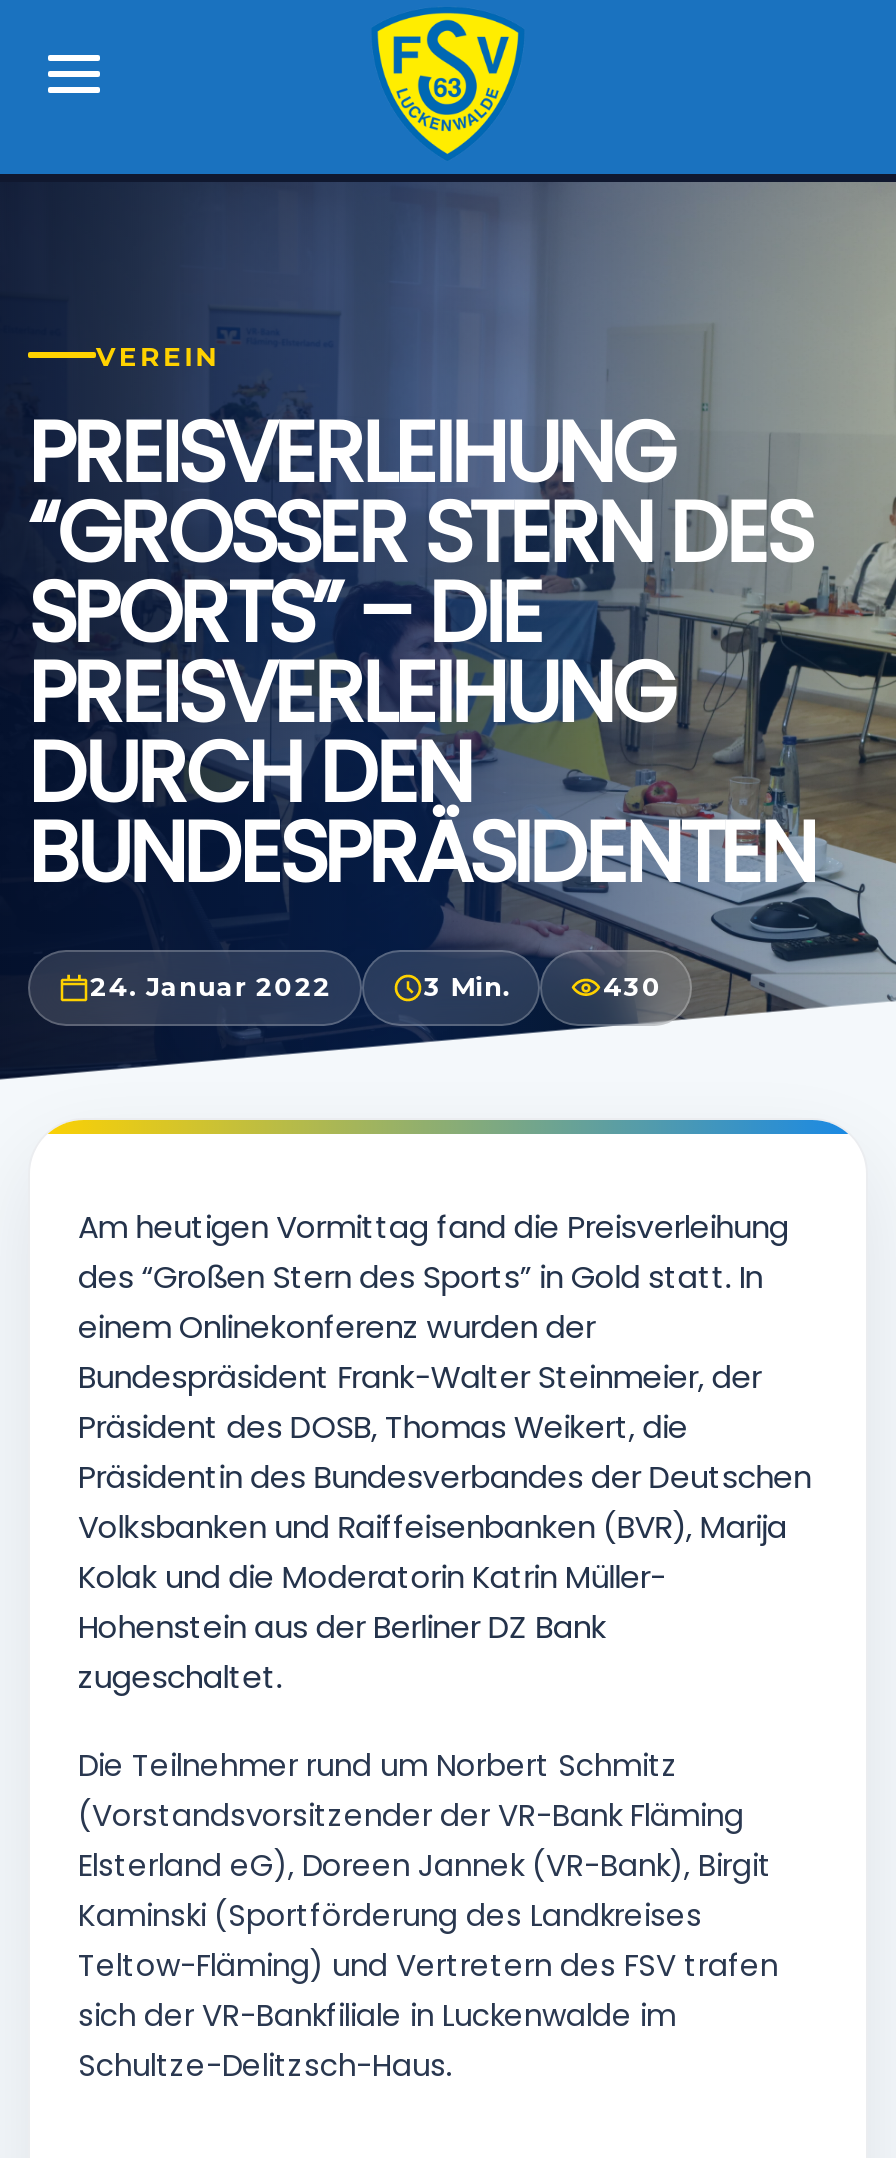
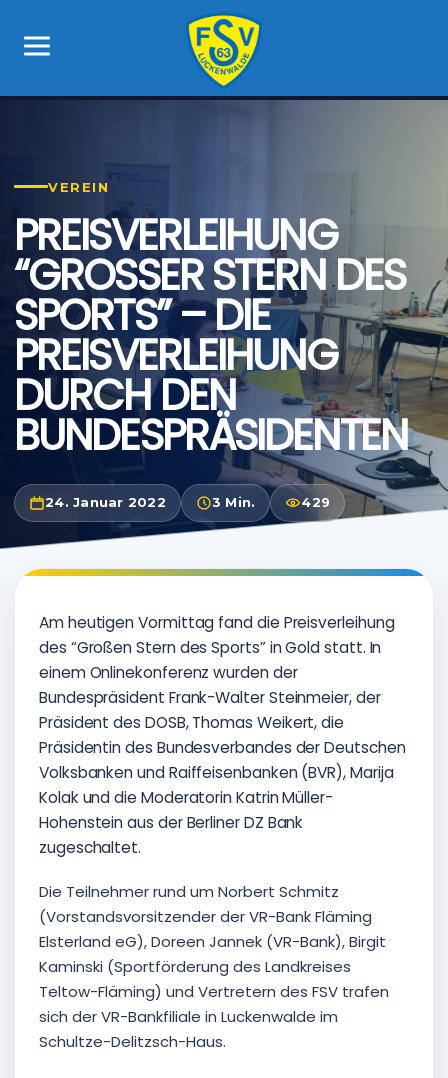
- 430
+ 429
